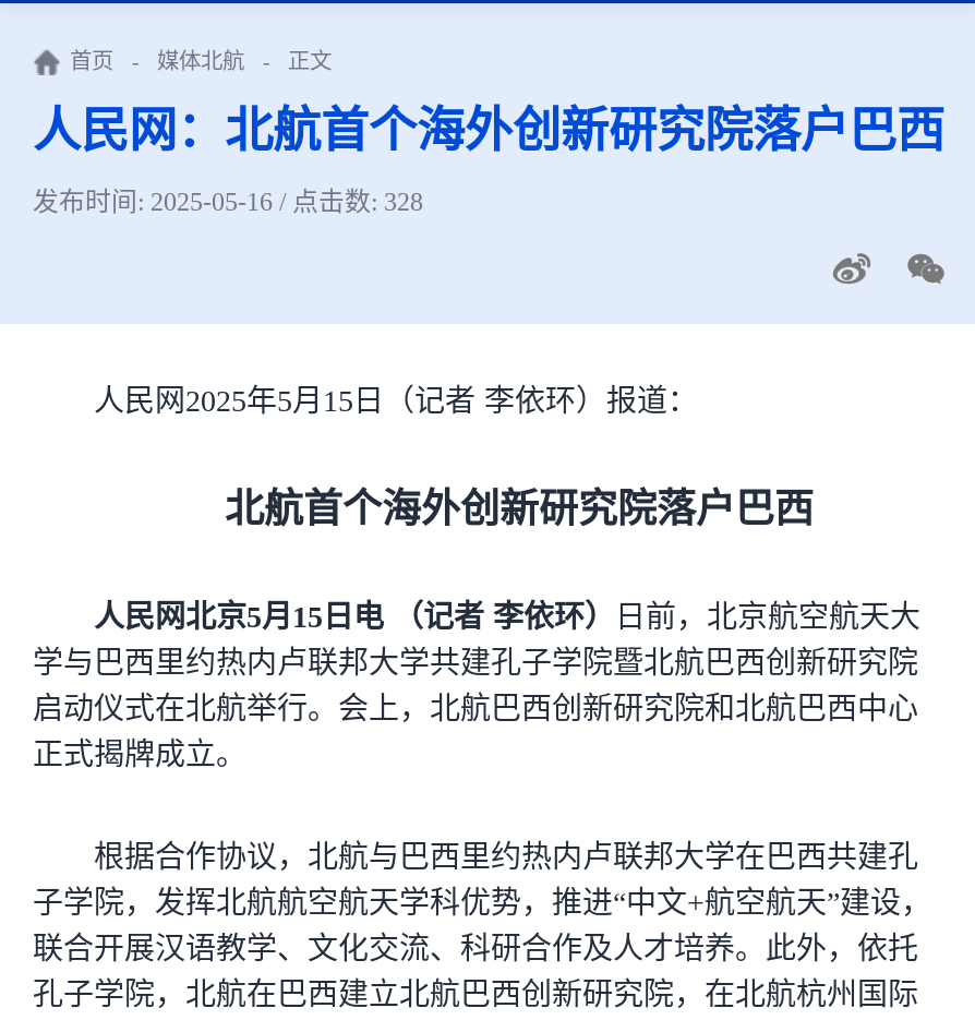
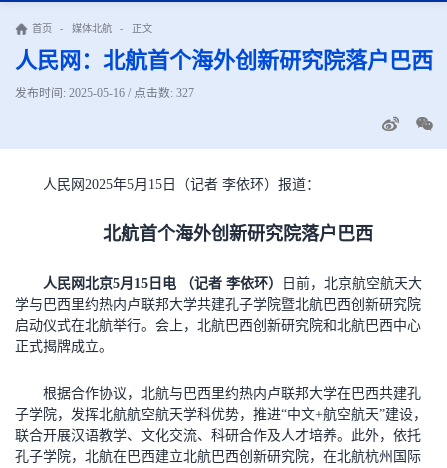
- 发布时间: 2025-05-16 / 点击数: 328
+ 发布时间: 2025-05-16 / 点击数: 327
